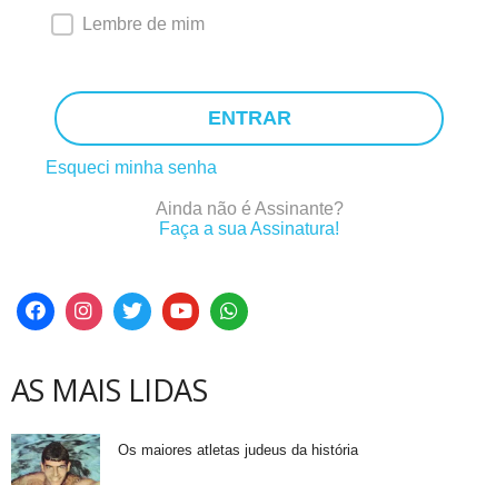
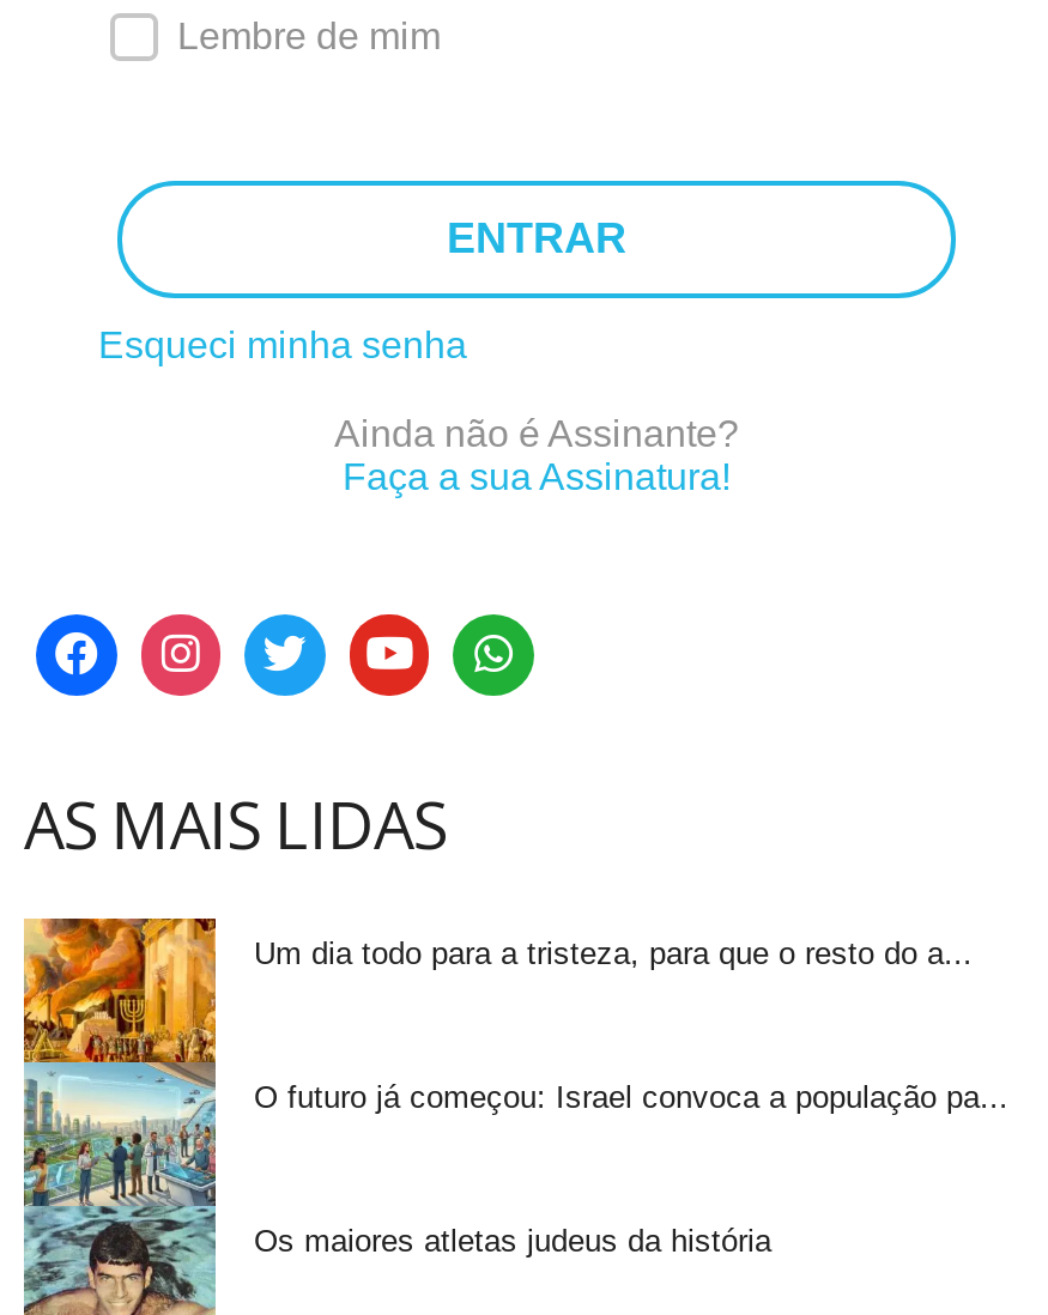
+ [image]
+ Um dia todo para a tristeza, para que o resto do a...

+ O futuro já começou: Israel convoca a população pa...
